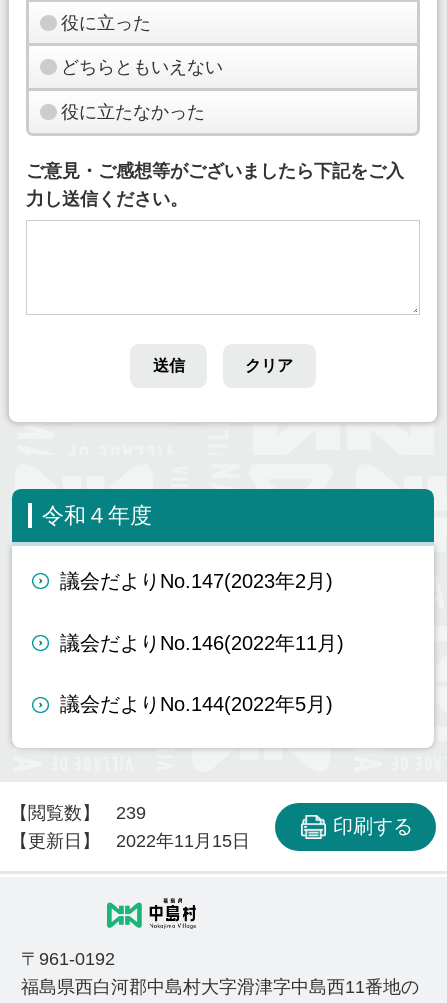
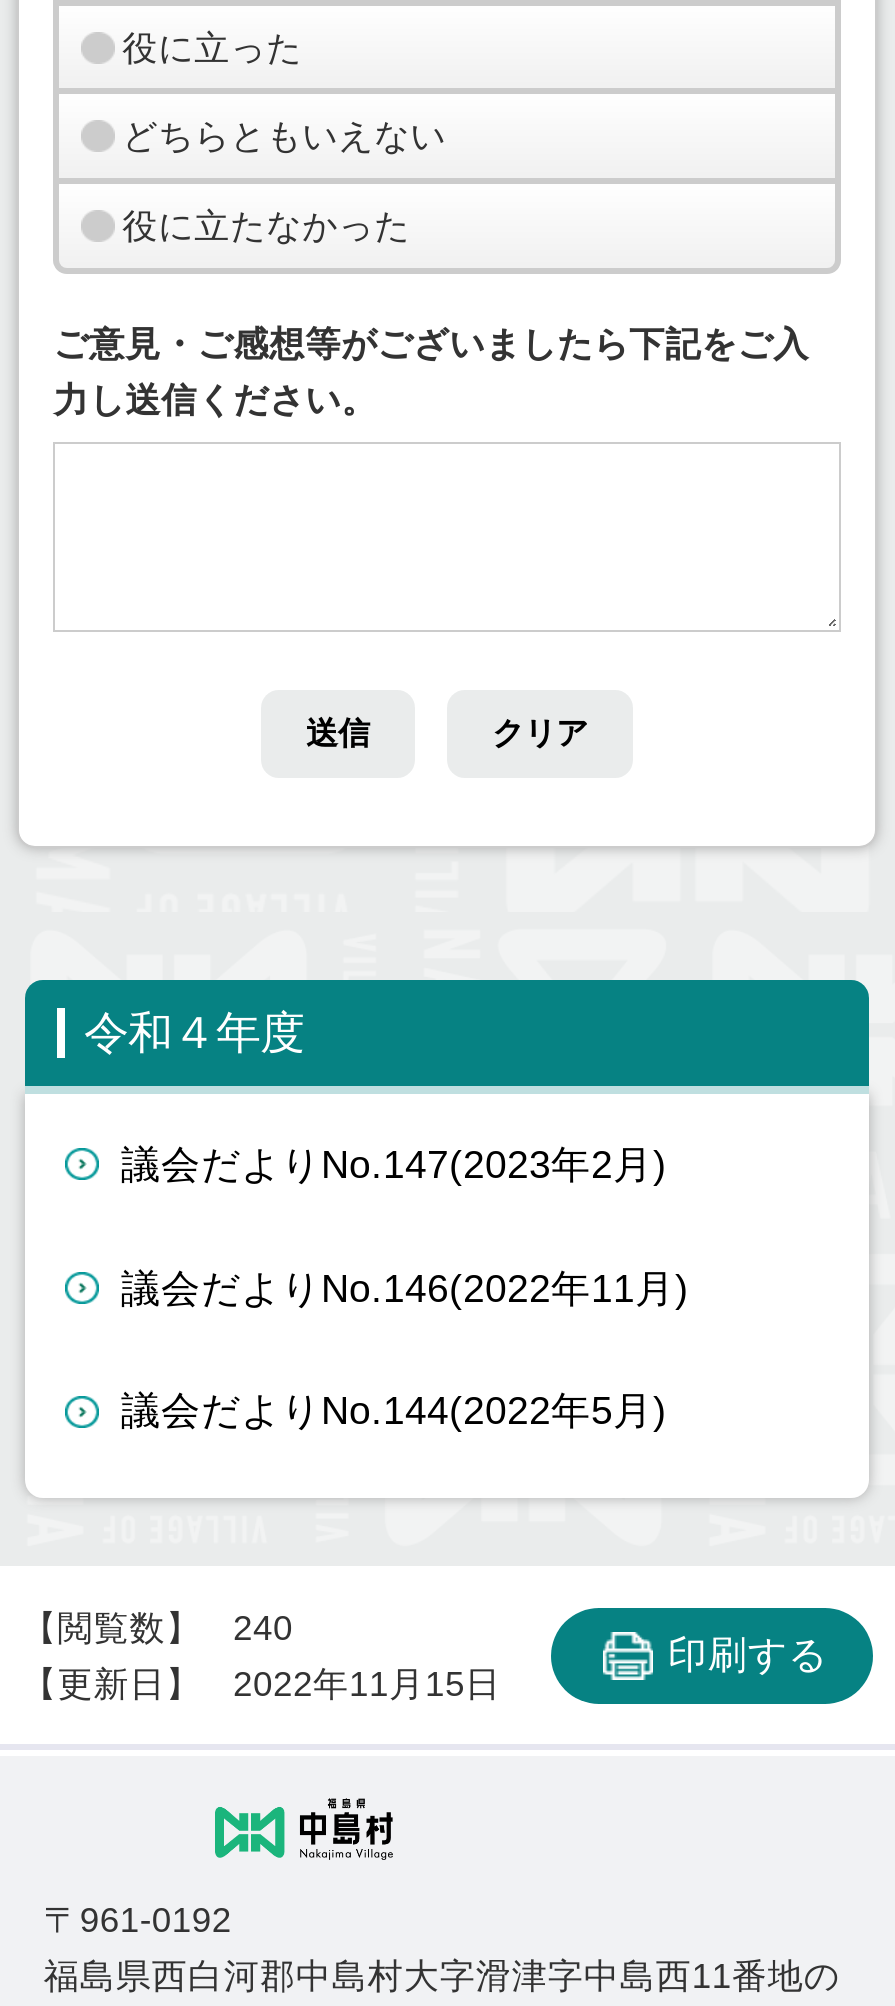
- 【閲覧数】 239
+ 【閲覧数】 240
